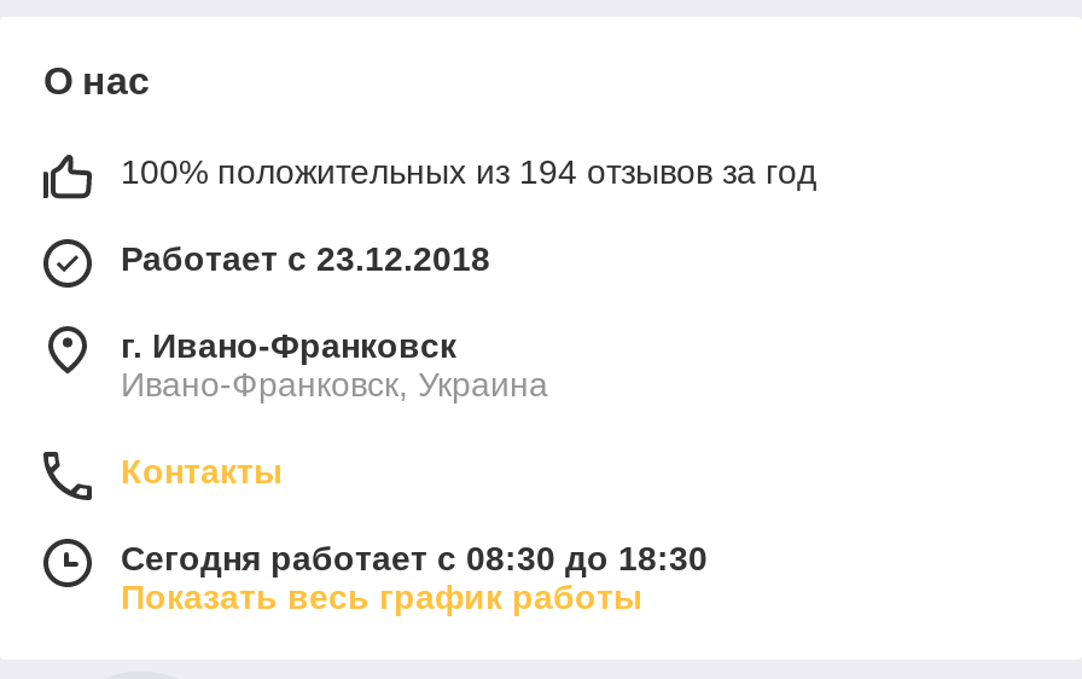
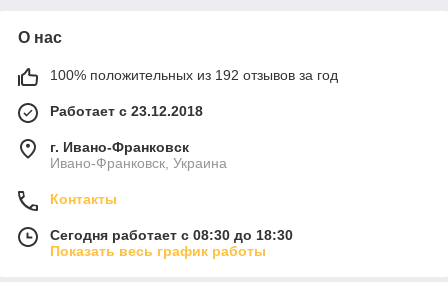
- 100% положительных из 194 отзывов за год
+ 100% положительных из 192 отзывов за год
